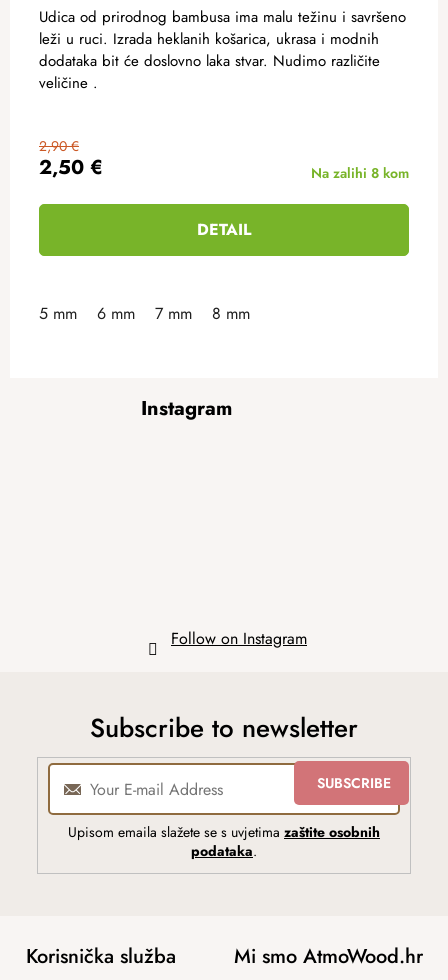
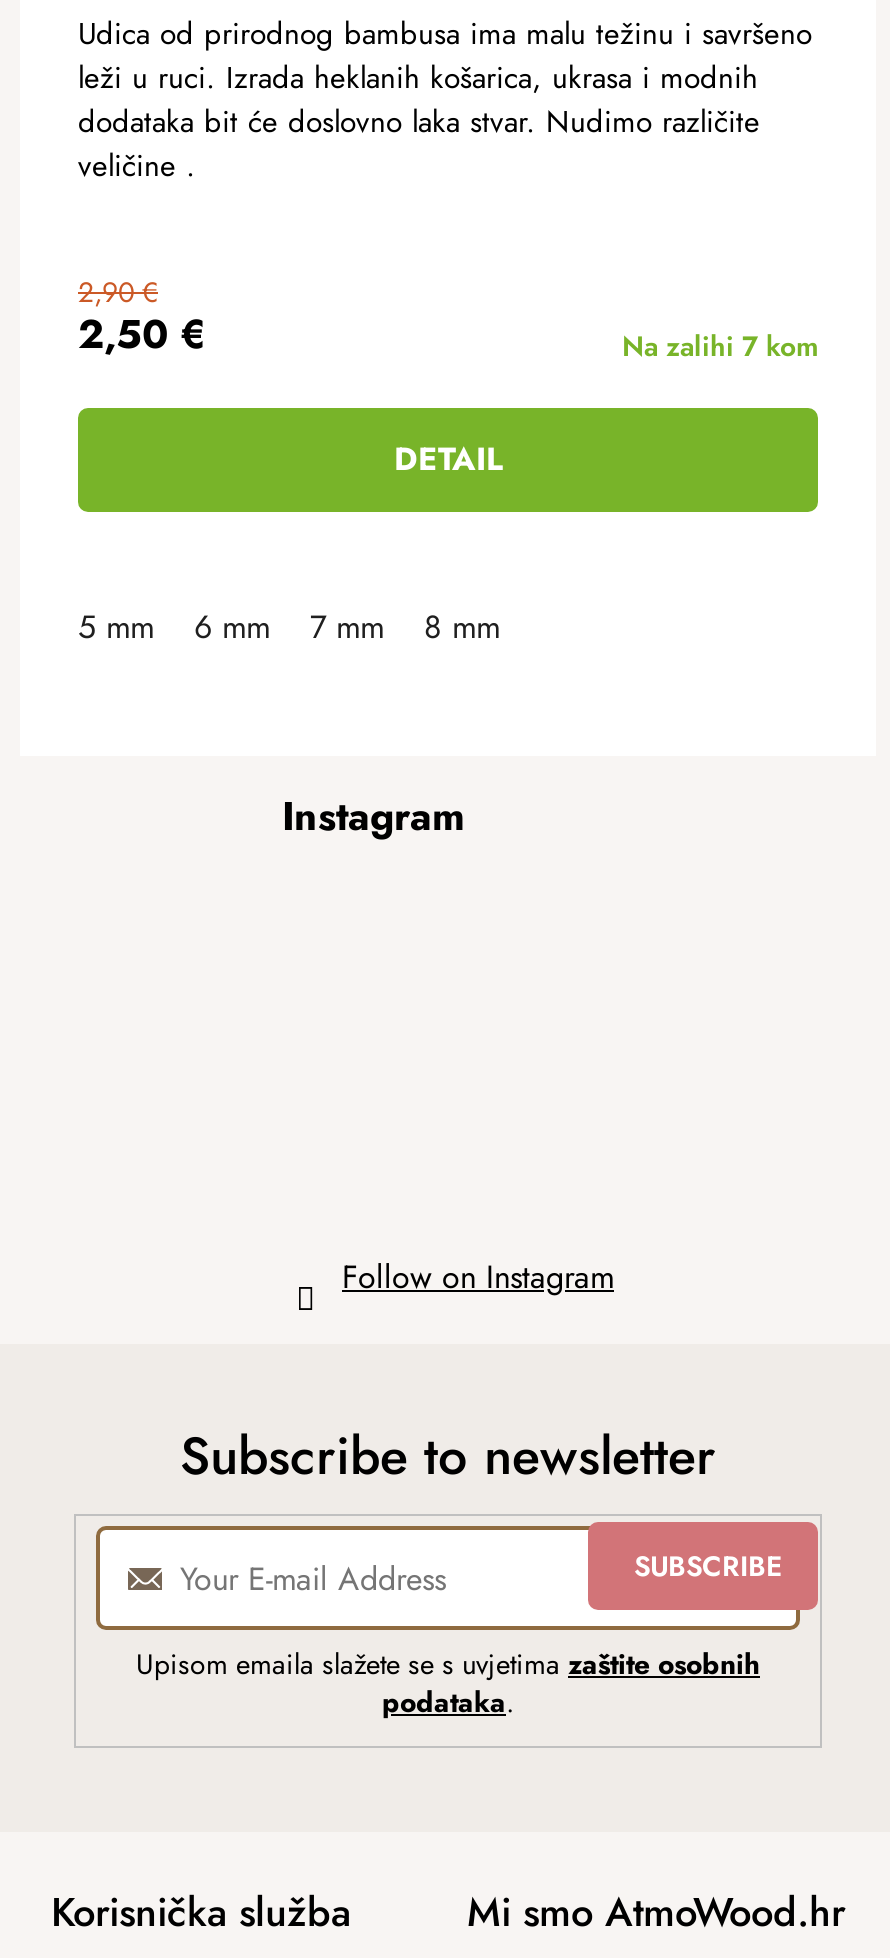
- Na zalihi 8 kom
+ Na zalihi 7 kom
